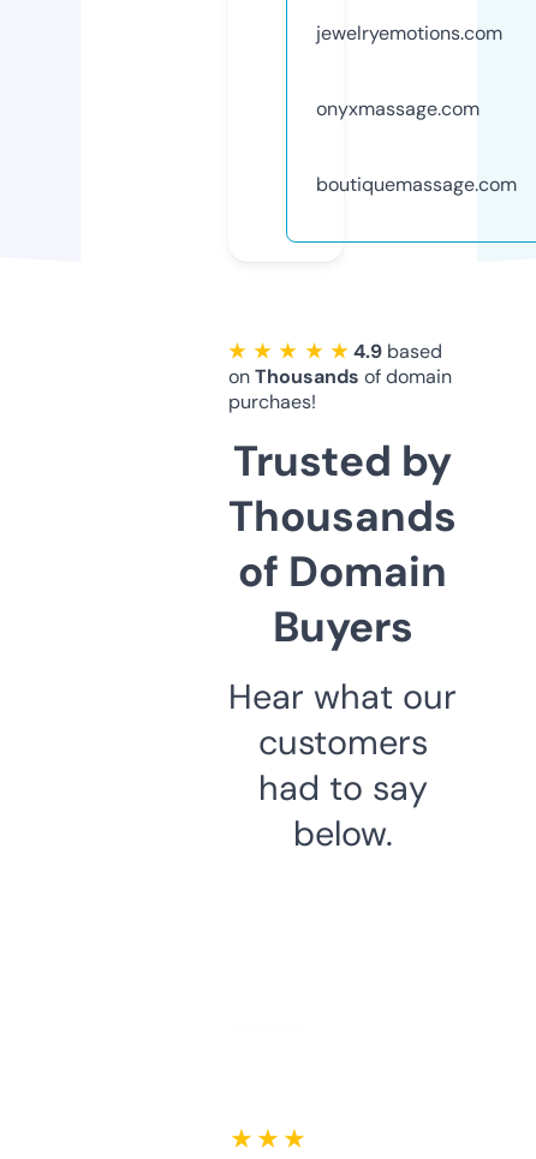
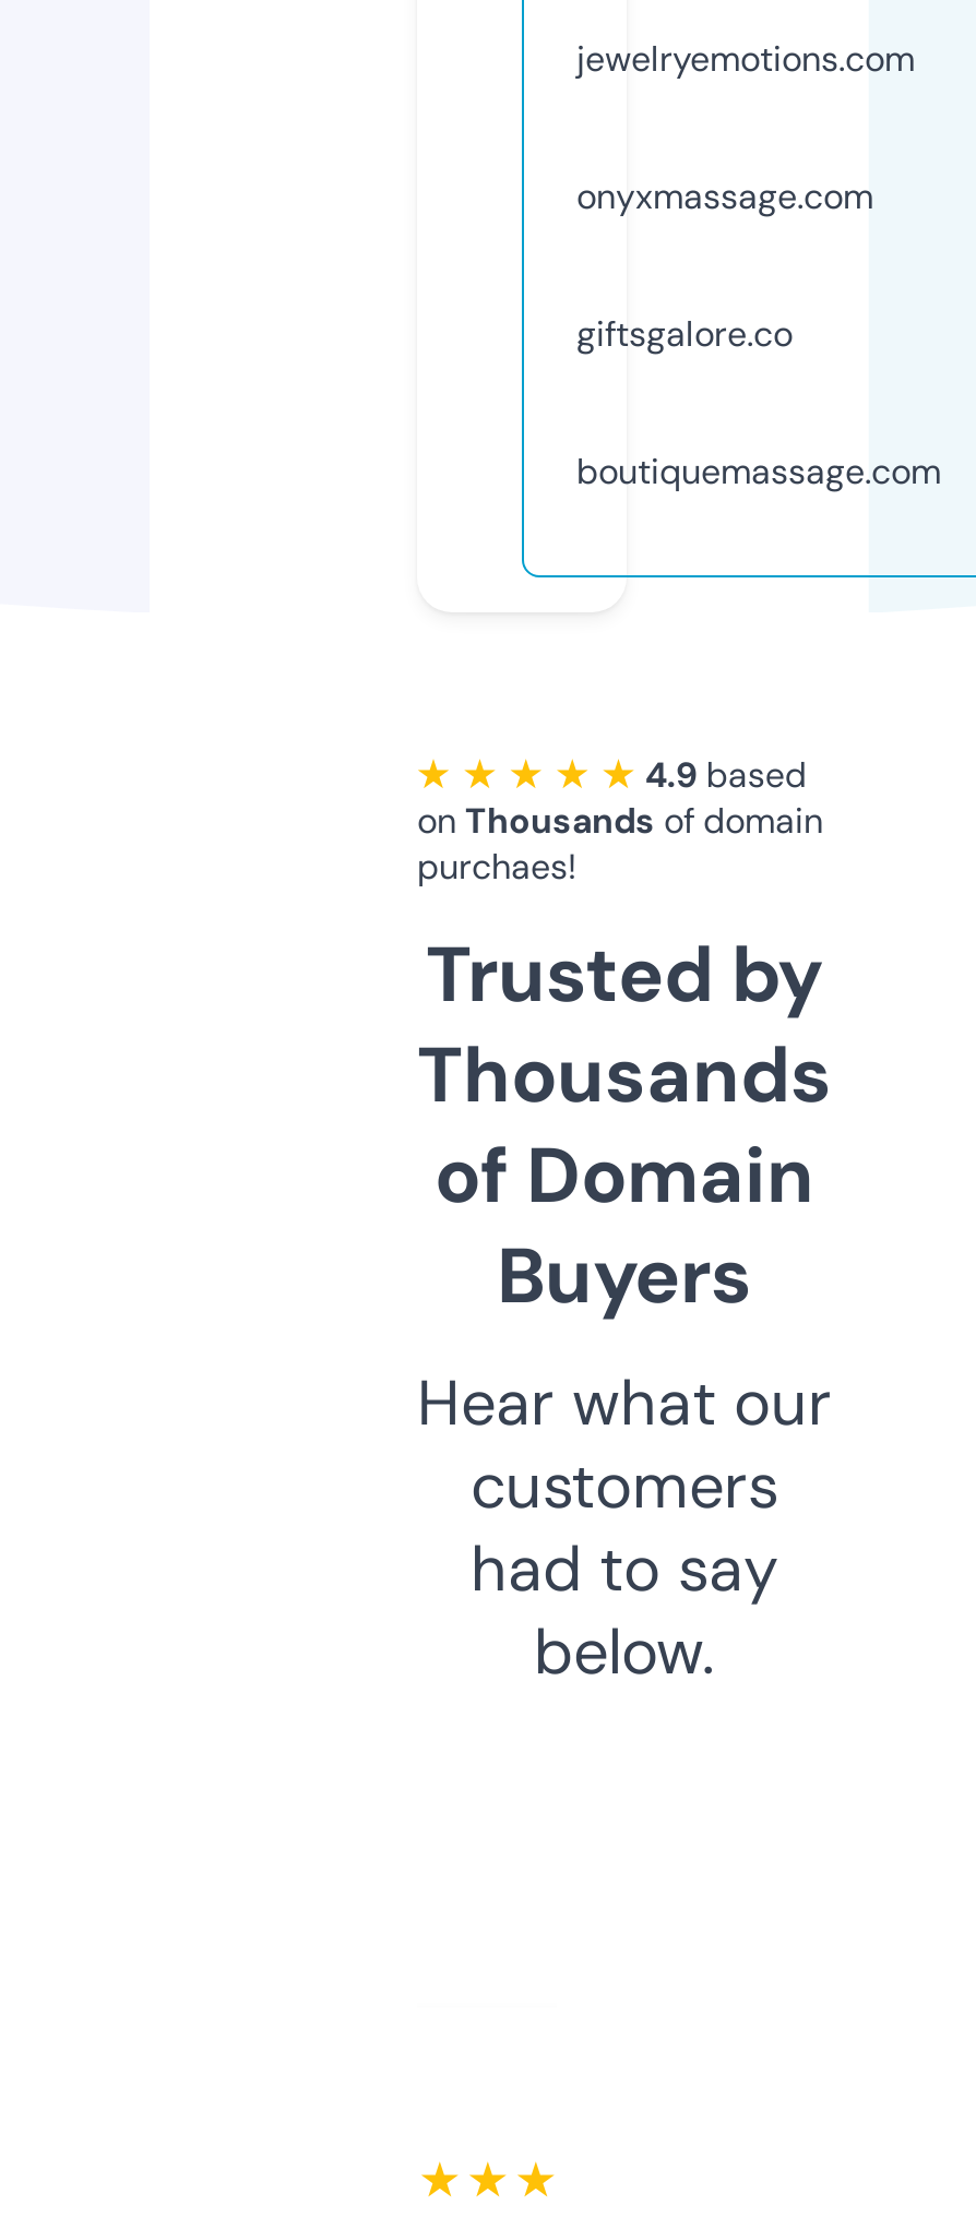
+ giftsgalore.co
